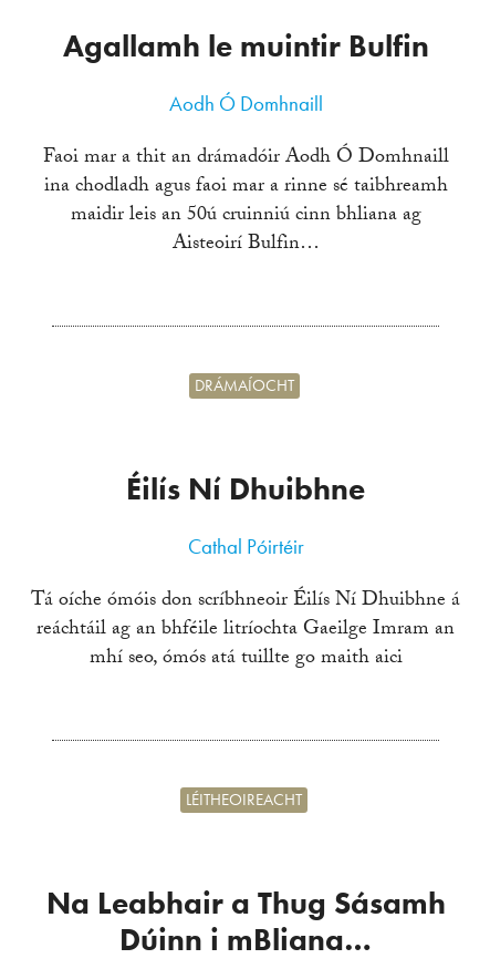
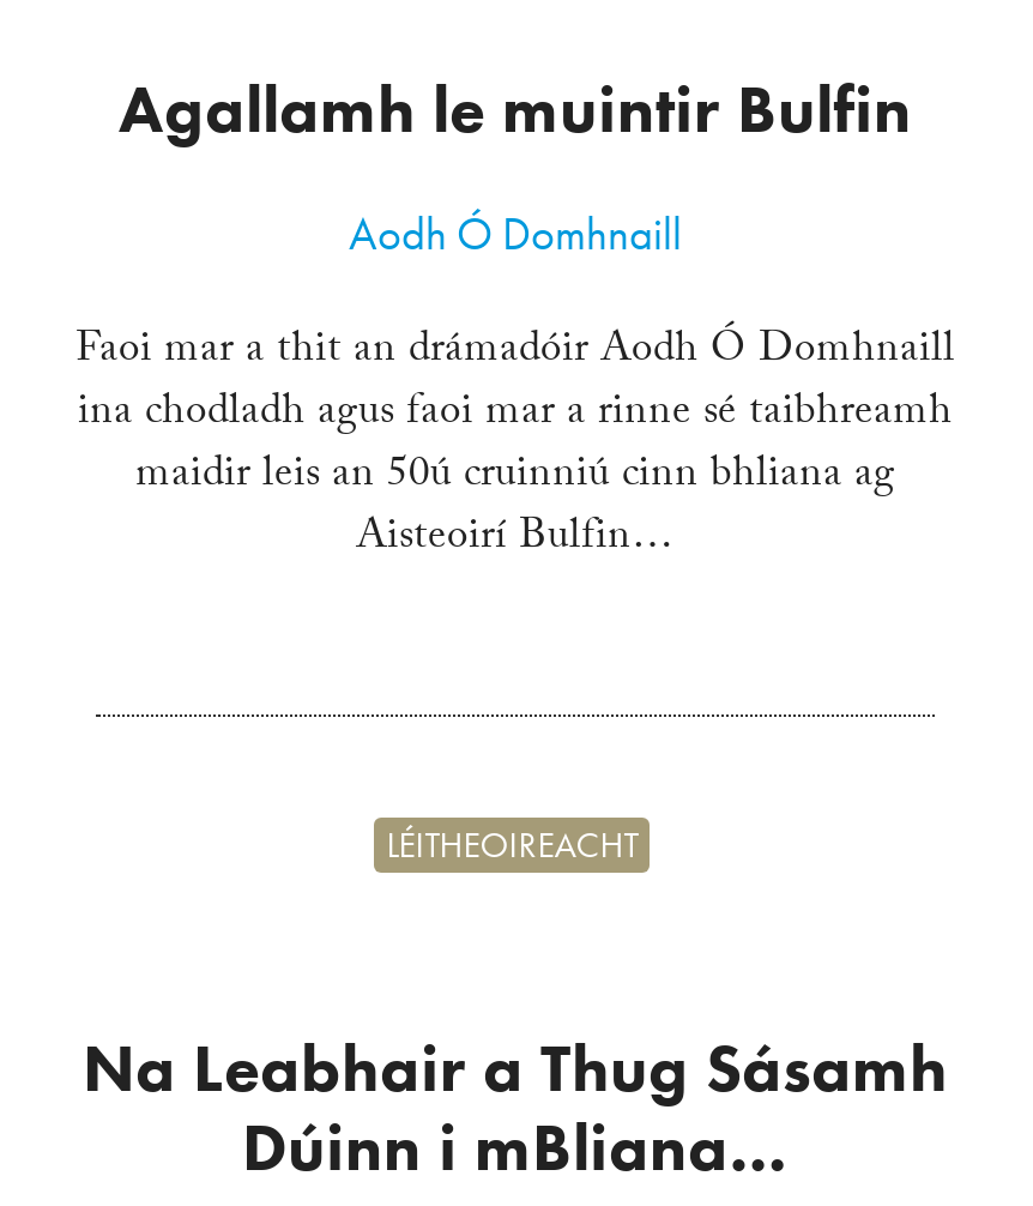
- DRÁMAÍOCHT

- Éilís Ní Dhuibhne

- Cathal Póirtéir
- Tá oíche ómóis don scríbhneoir Éilís Ní Dhuibhne á
- reáchtáil ag an bhféile litríochta Gaeilge Imram an
- mhí seo, ómós atá tuillte go maith aici
